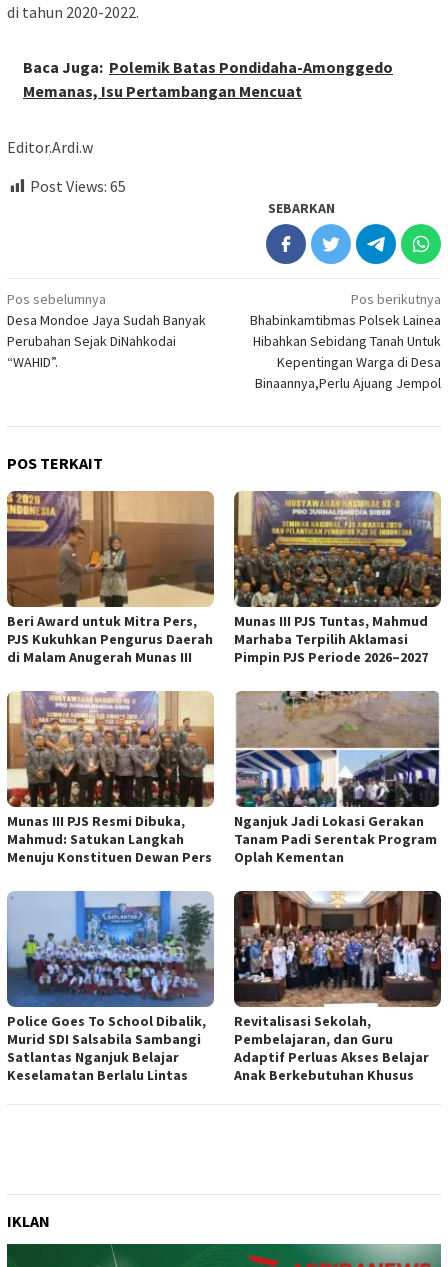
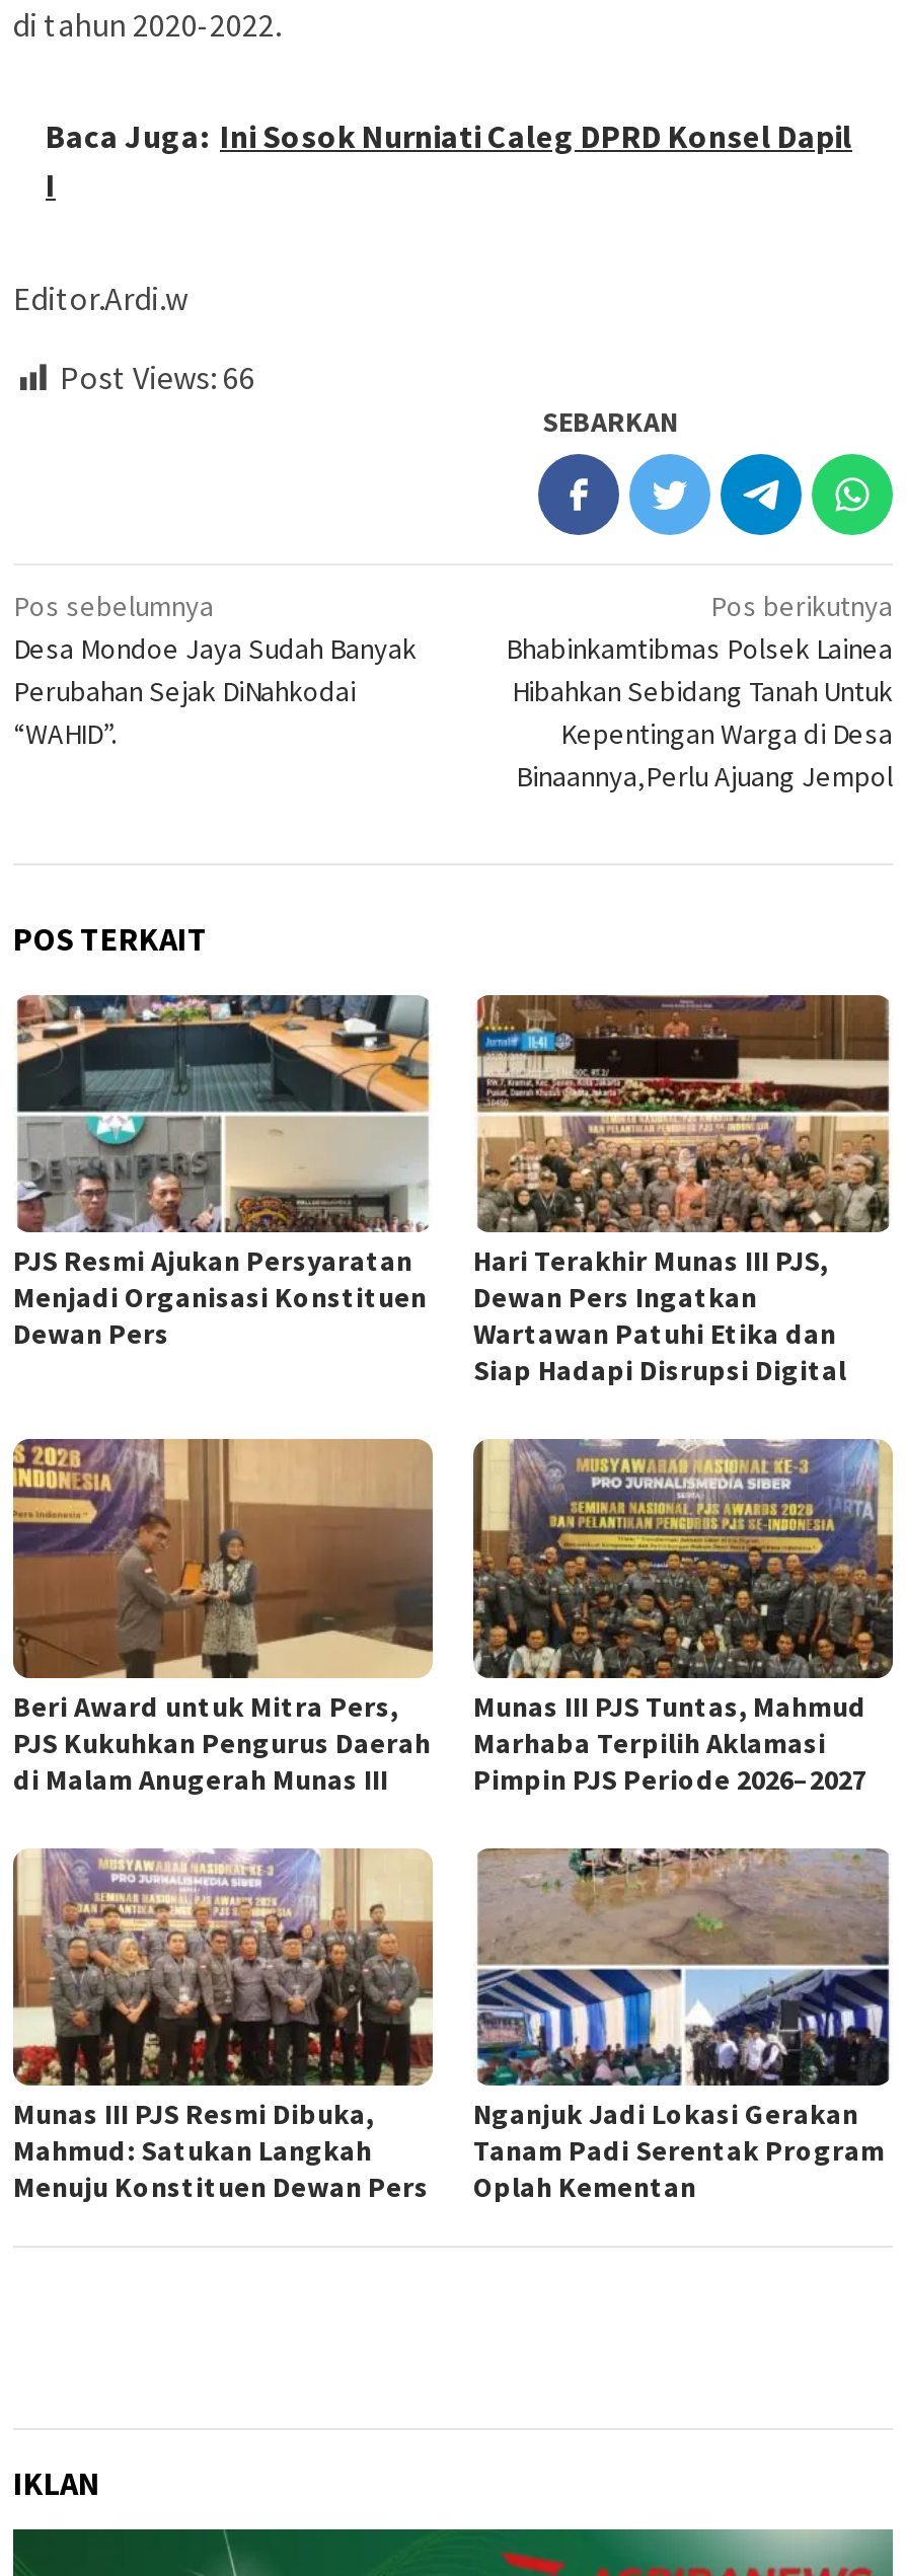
- Baca Juga: Polemik Batas Pondidaha-Amonggedo
- Memanas, Isu Pertambangan Mencuat
+ Baca Juga: Ini Sosok Nurniati Caleg DPRD Konsel Dapil
+ I

- Post Views: 65
+ Post Views: 66

+ [image]
+ PJS Resmi Ajukan Persyaratan
+ Menjadi Organisasi Konstituen
+ Dewan Pers

+ [image]
+ Hari Terakhir Munas III PJS,
+ Dewan Pers Ingatkan
+ Wartawan Patuhi Etika dan
+ Siap Hadapi Disrupsi Digital

moved down: [image] | Beri Award untuk Mitra Pers, | PJS Kukuhkan Pengurus Daerah | ... | Tanam Padi Serentak Program | Oplah Kementan

- [image]
- Police Goes To School Dibalik,
- Murid SDI Salsabila Sambangi
- Satlantas Nganjuk Belajar
- Keselamatan Berlalu Lintas

- [image]
- Revitalisasi Sekolah,
- Pembelajaran, dan Guru
- Adaptif Perluas Akses Belajar
- Anak Berkebutuhan Khusus
